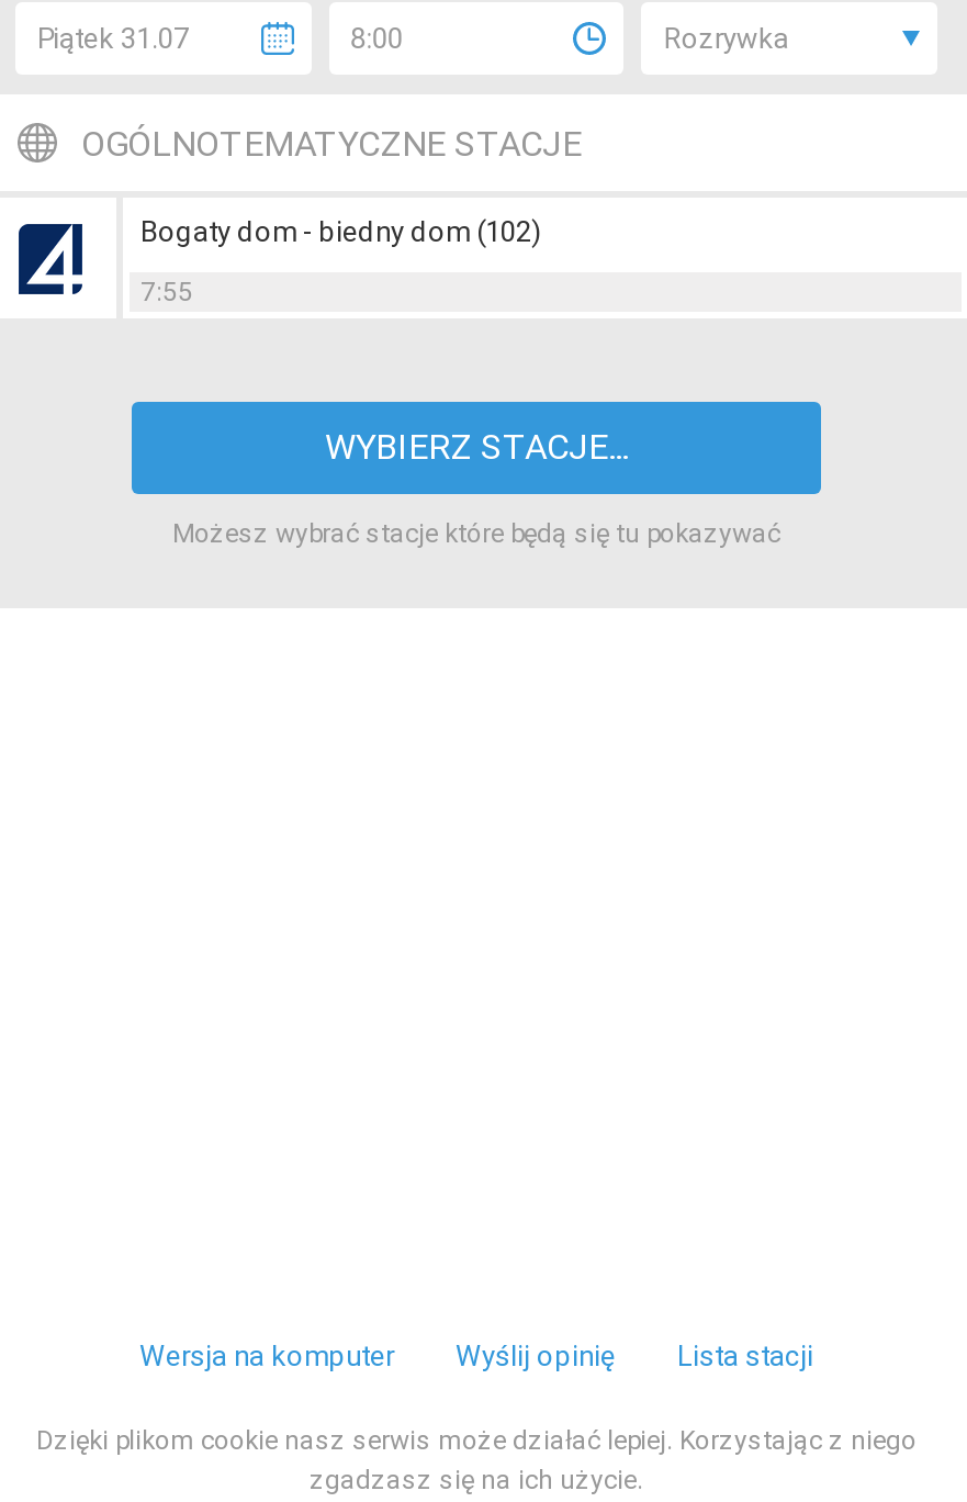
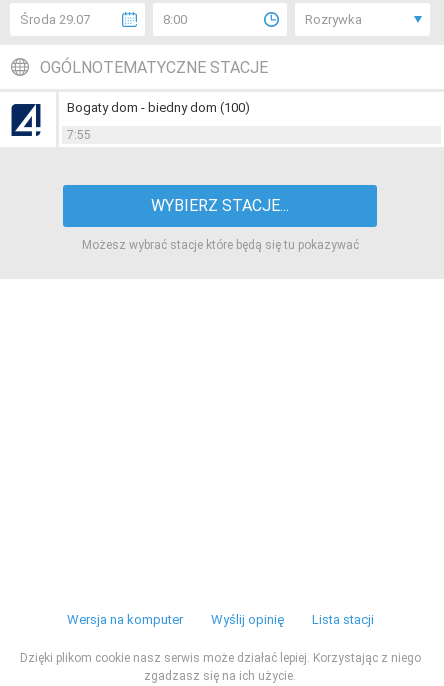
- Piątek 31.07
+ Środa 29.07

- Bogaty dom - biedny dom (102)
+ Bogaty dom - biedny dom (100)
